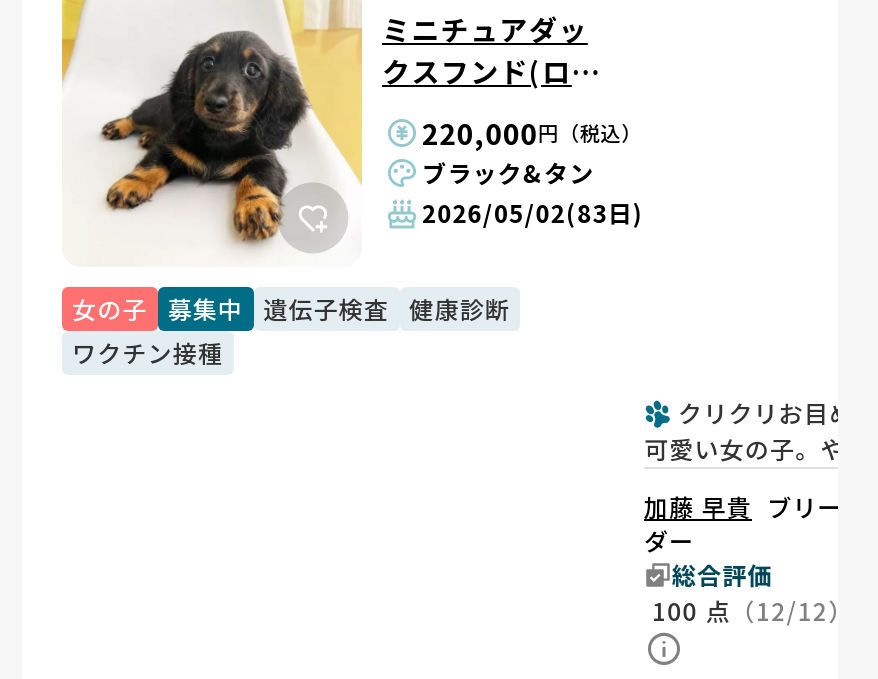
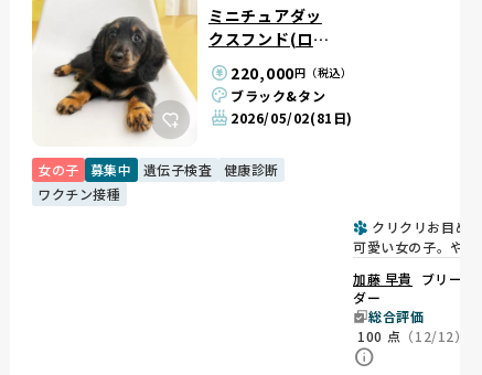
- 2026/05/02(83日)
+ 2026/05/02(81日)
